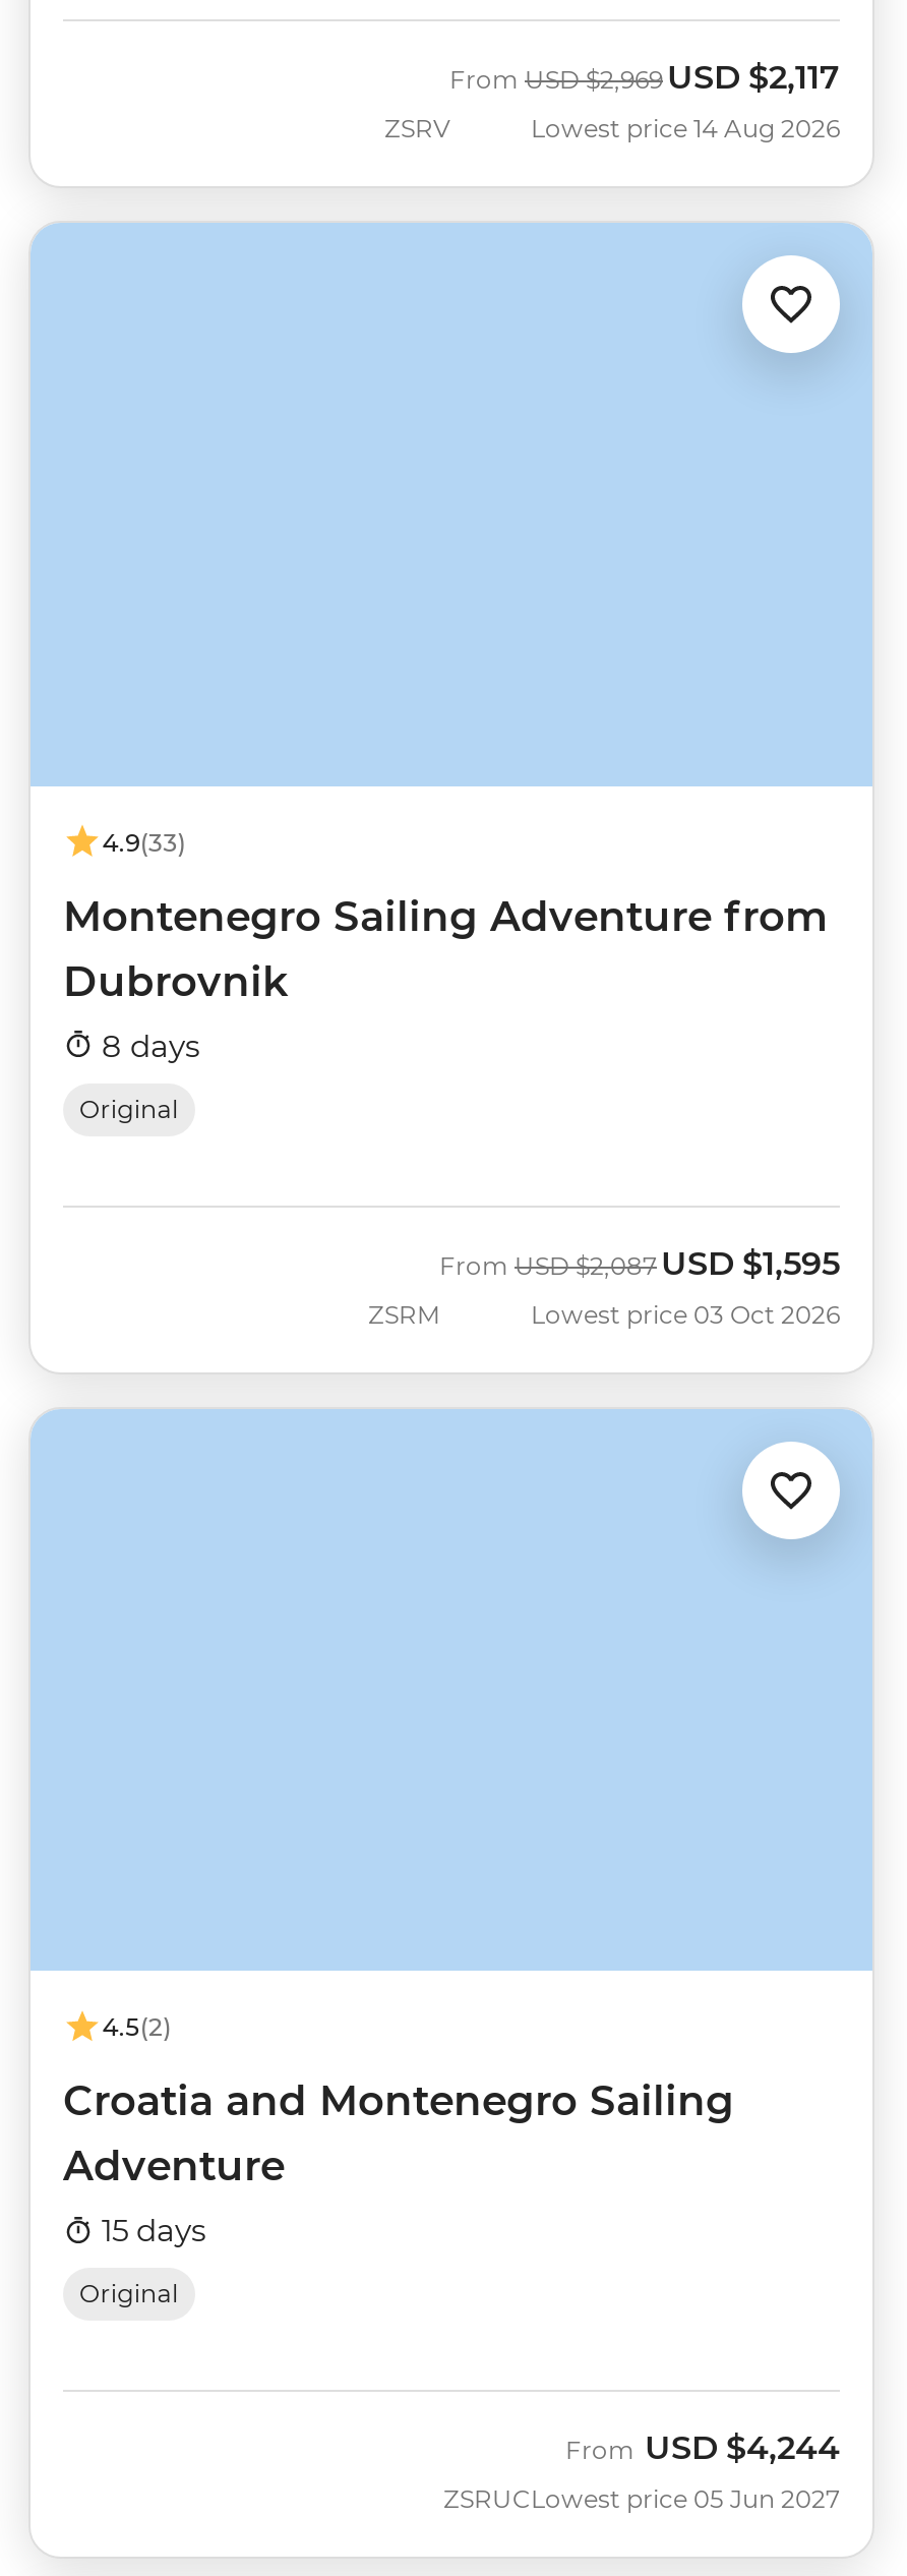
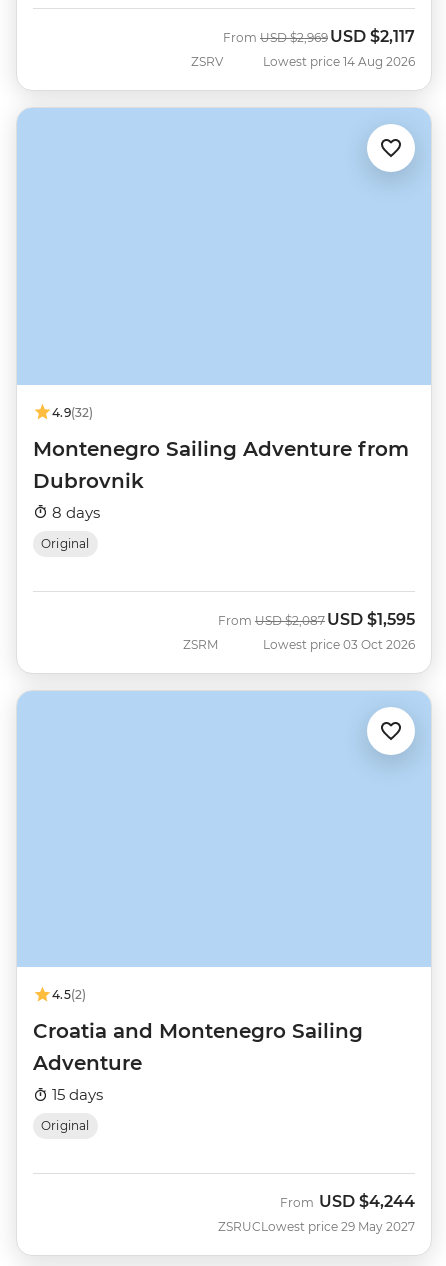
- 4.9(33)
+ 4.9(32)

- Lowest price 05 Jun 2027
+ Lowest price 29 May 2027
